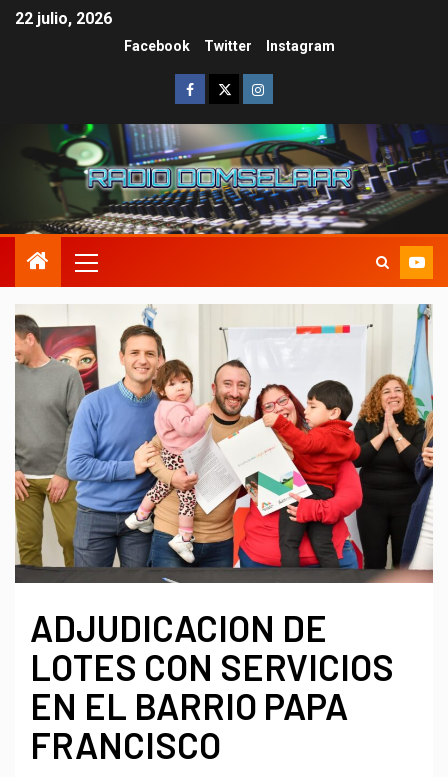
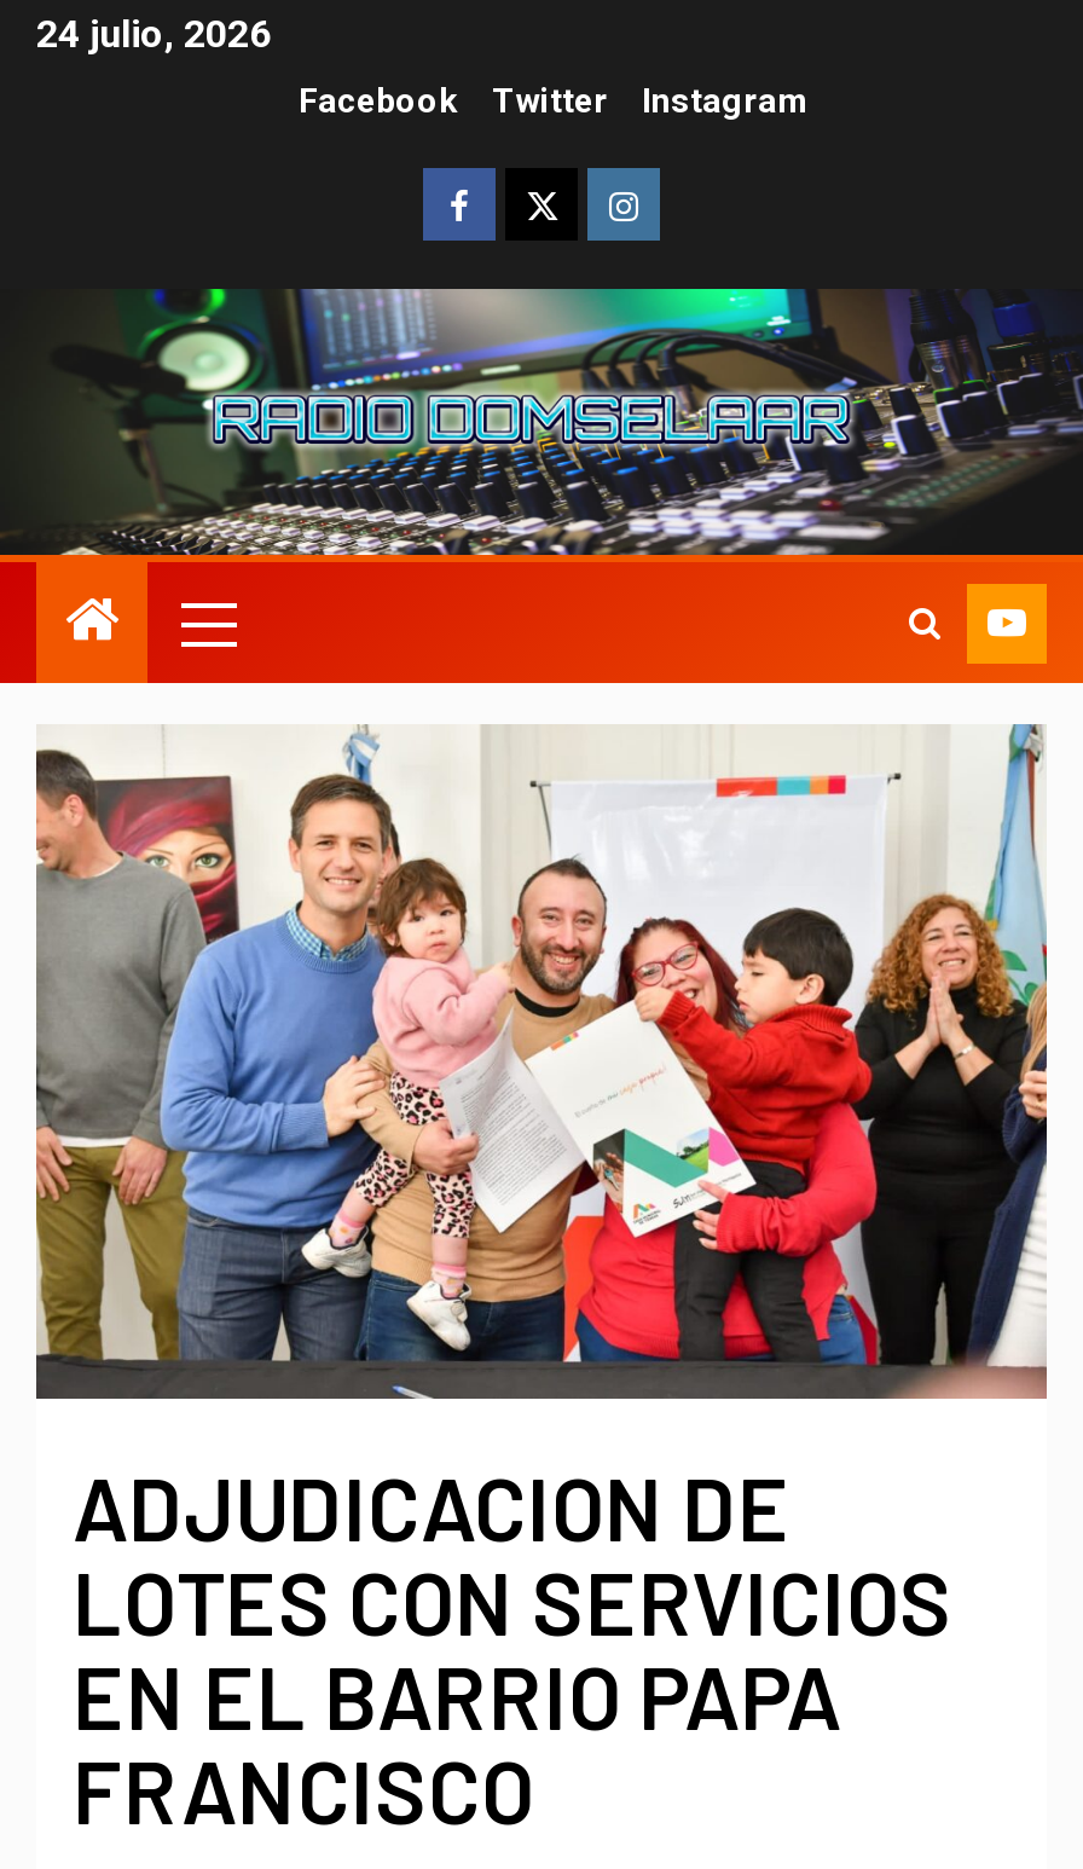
- 22 julio, 2026
+ 24 julio, 2026
